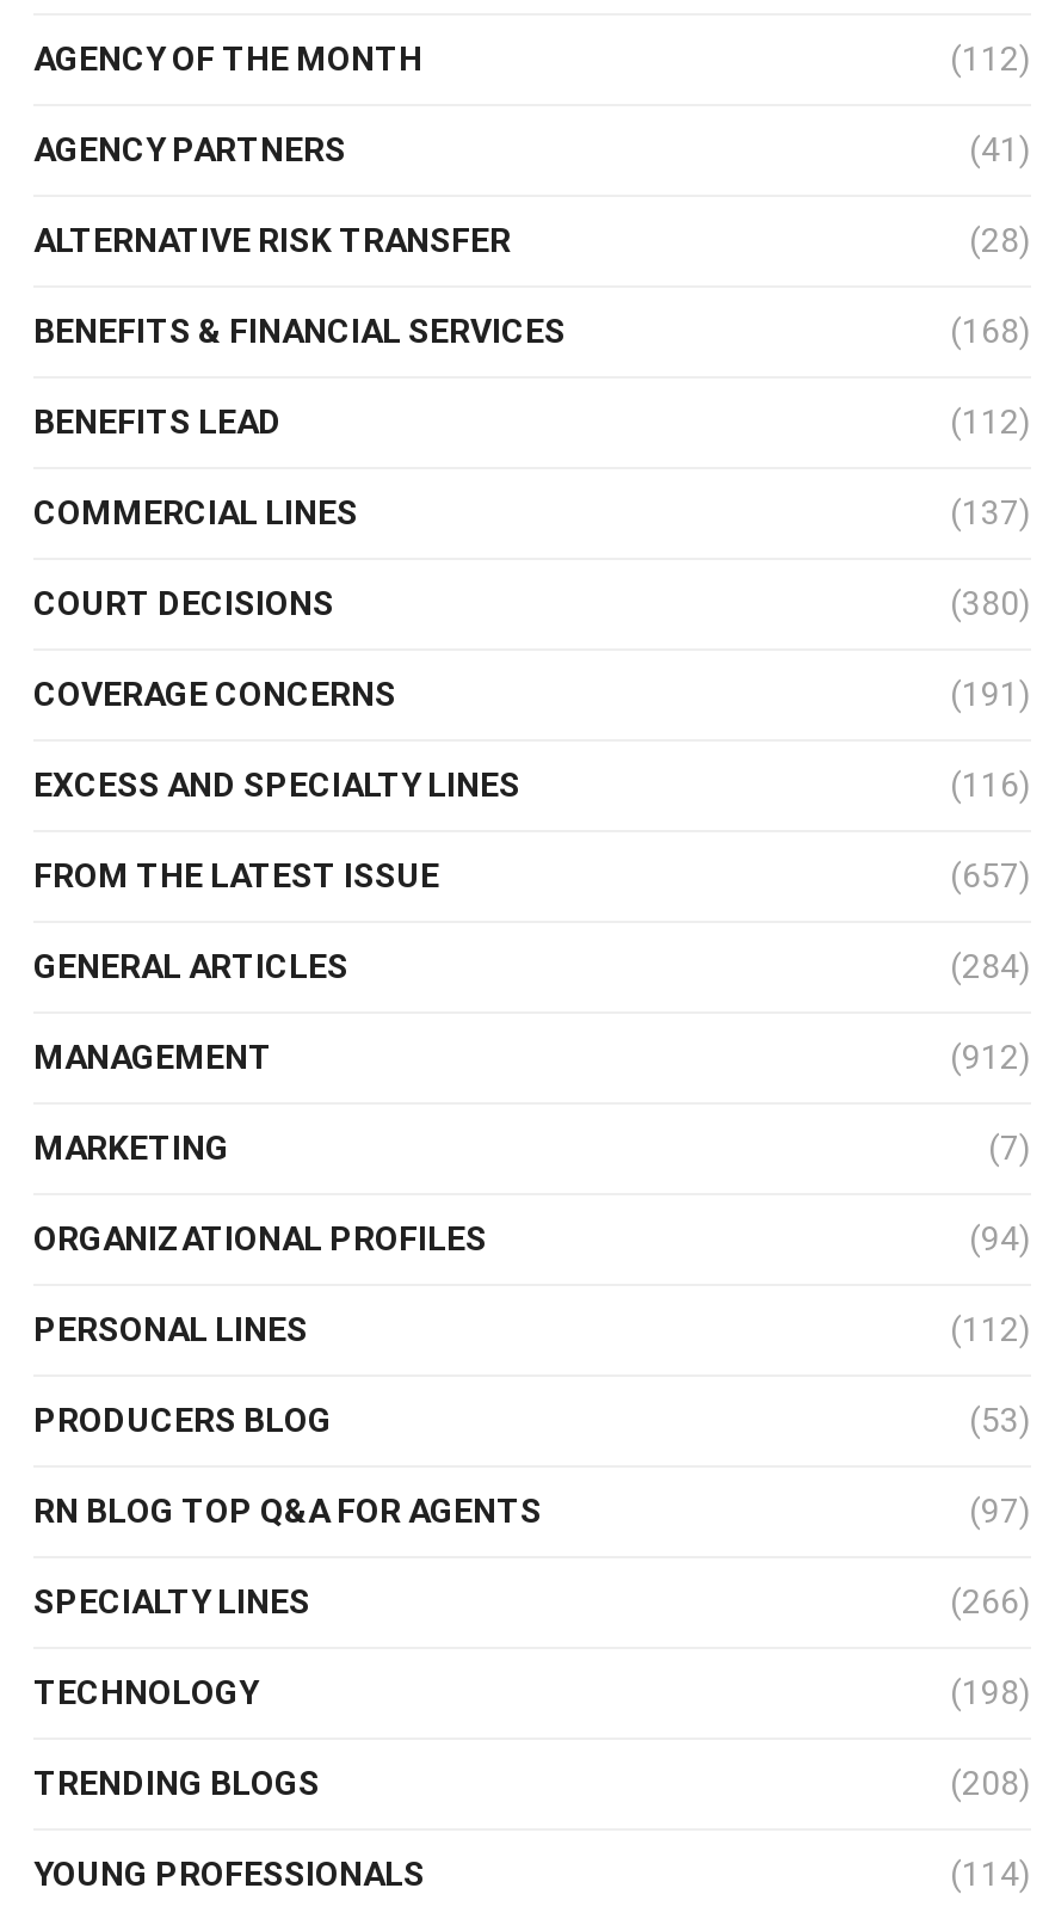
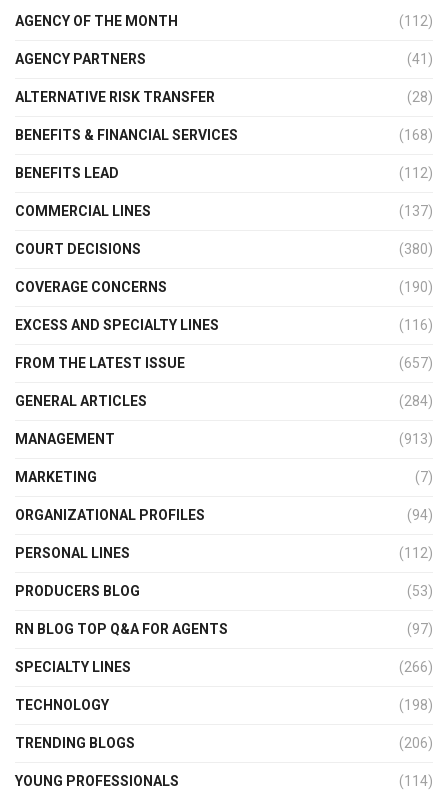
- (191)
+ (190)

- (912)
+ (913)

- (208)
+ (206)
